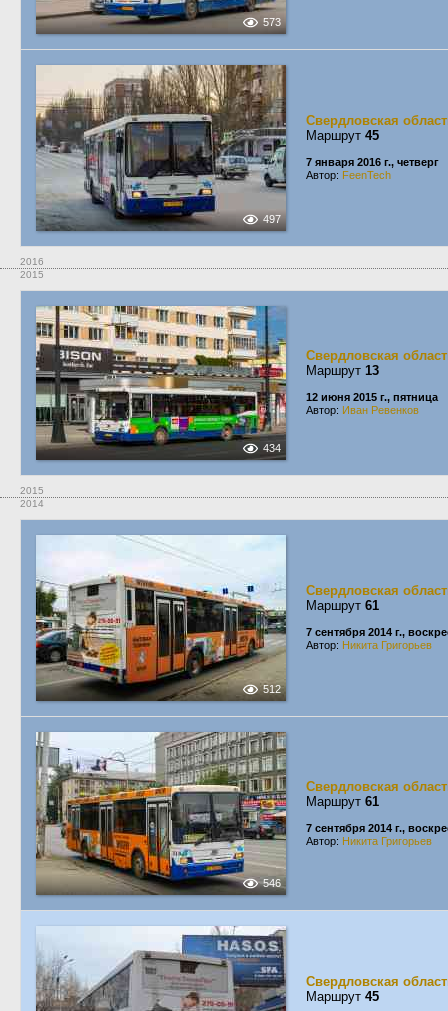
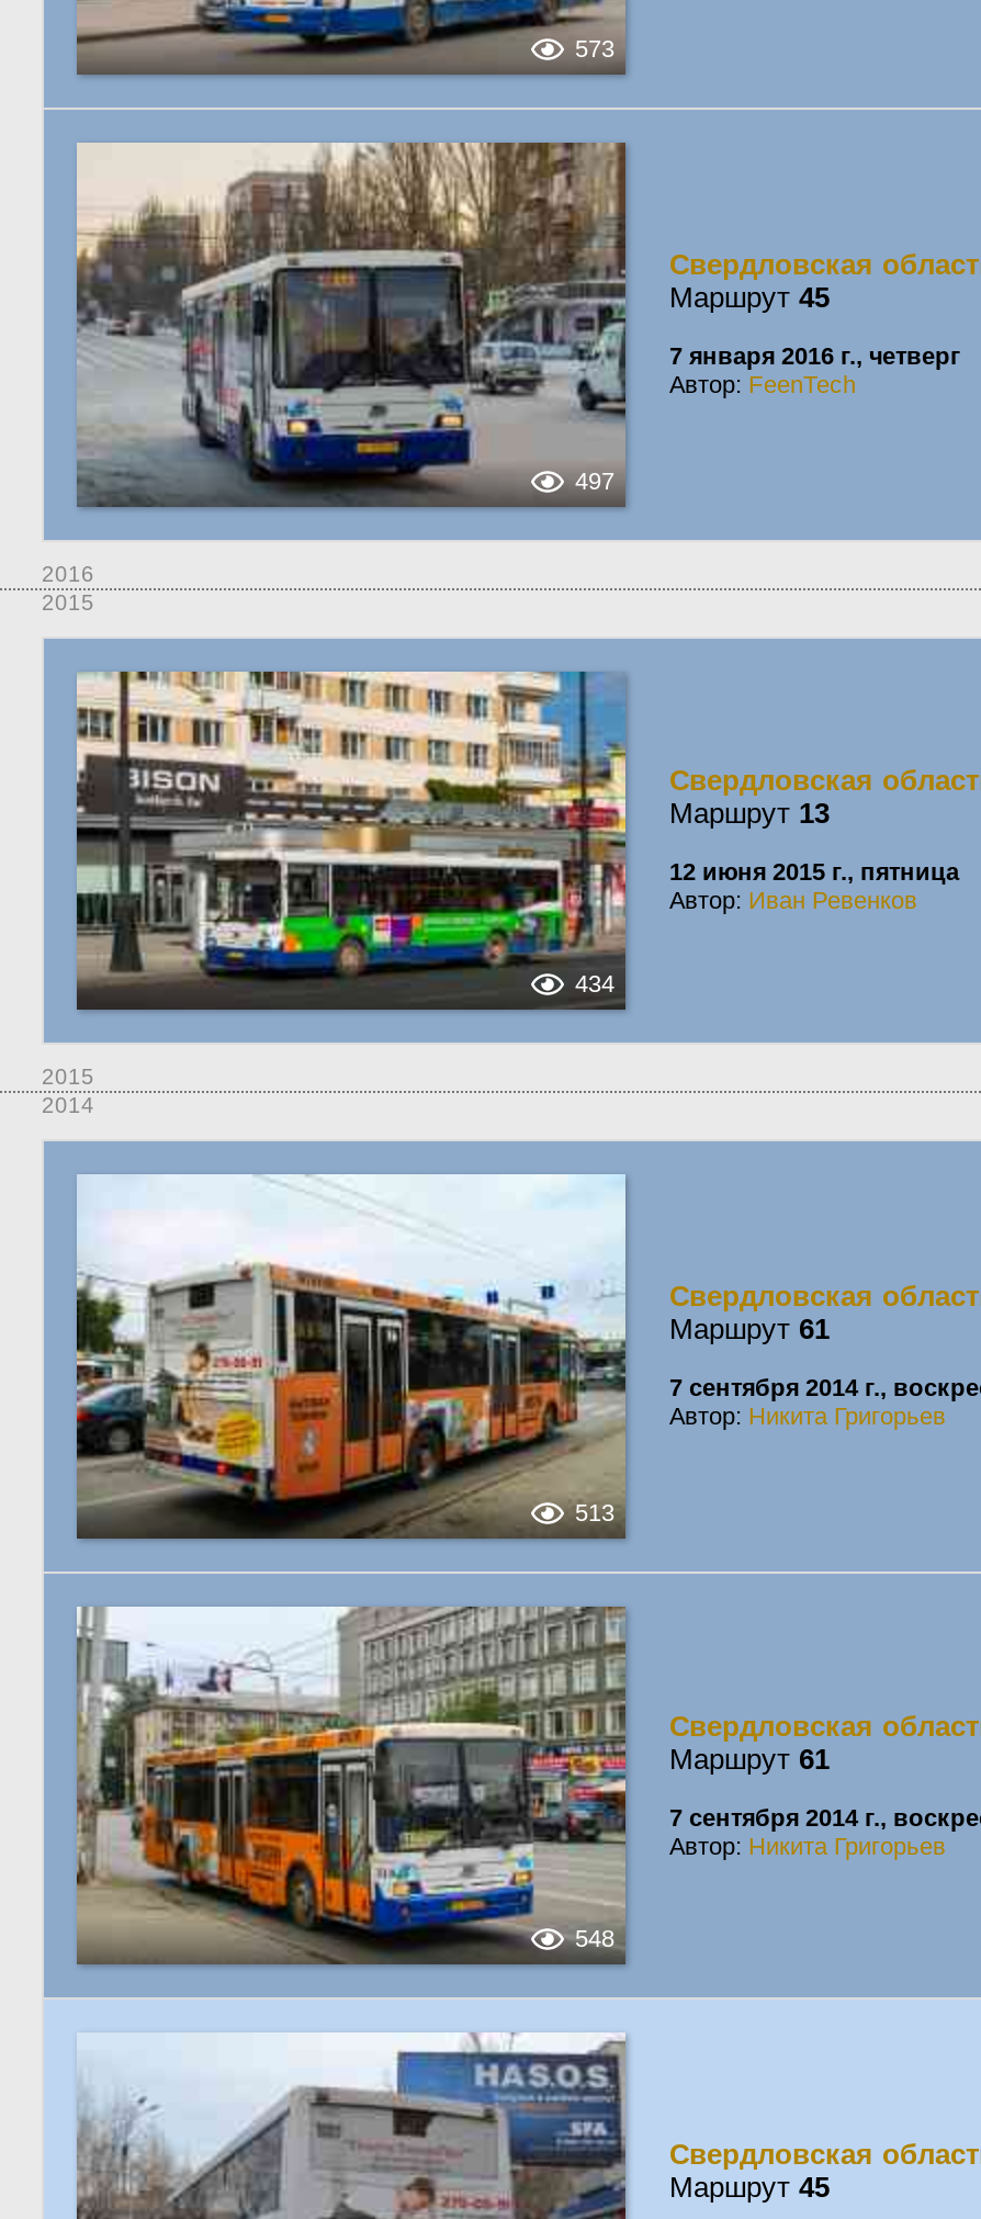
- 512
+ 513

- 546
+ 548
